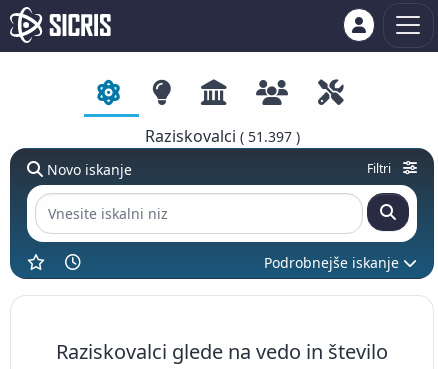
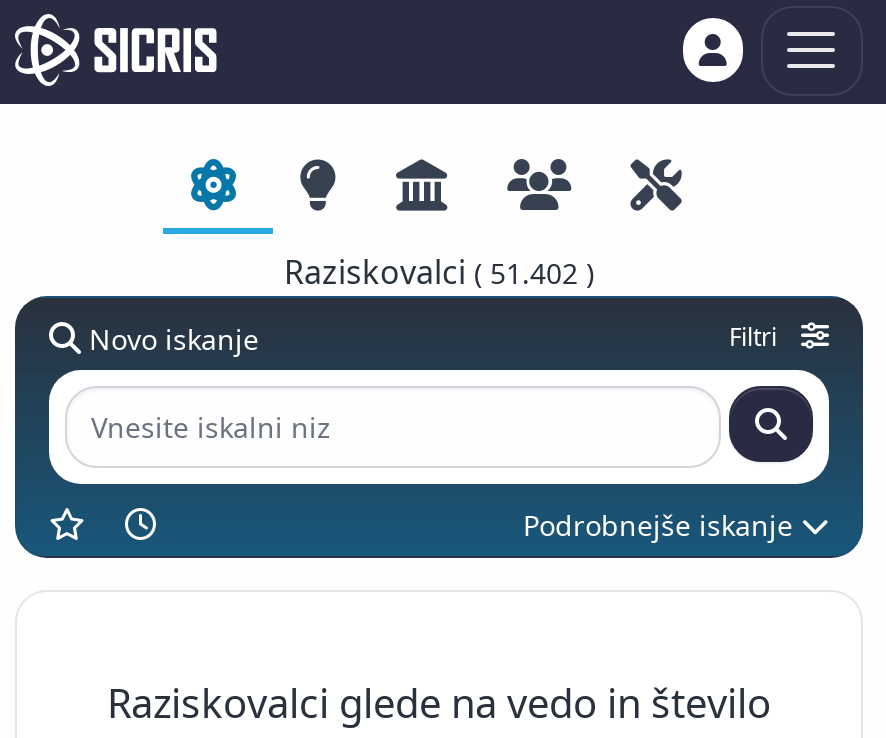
- Raziskovalci ( 51.397 )
+ Raziskovalci ( 51.402 )
